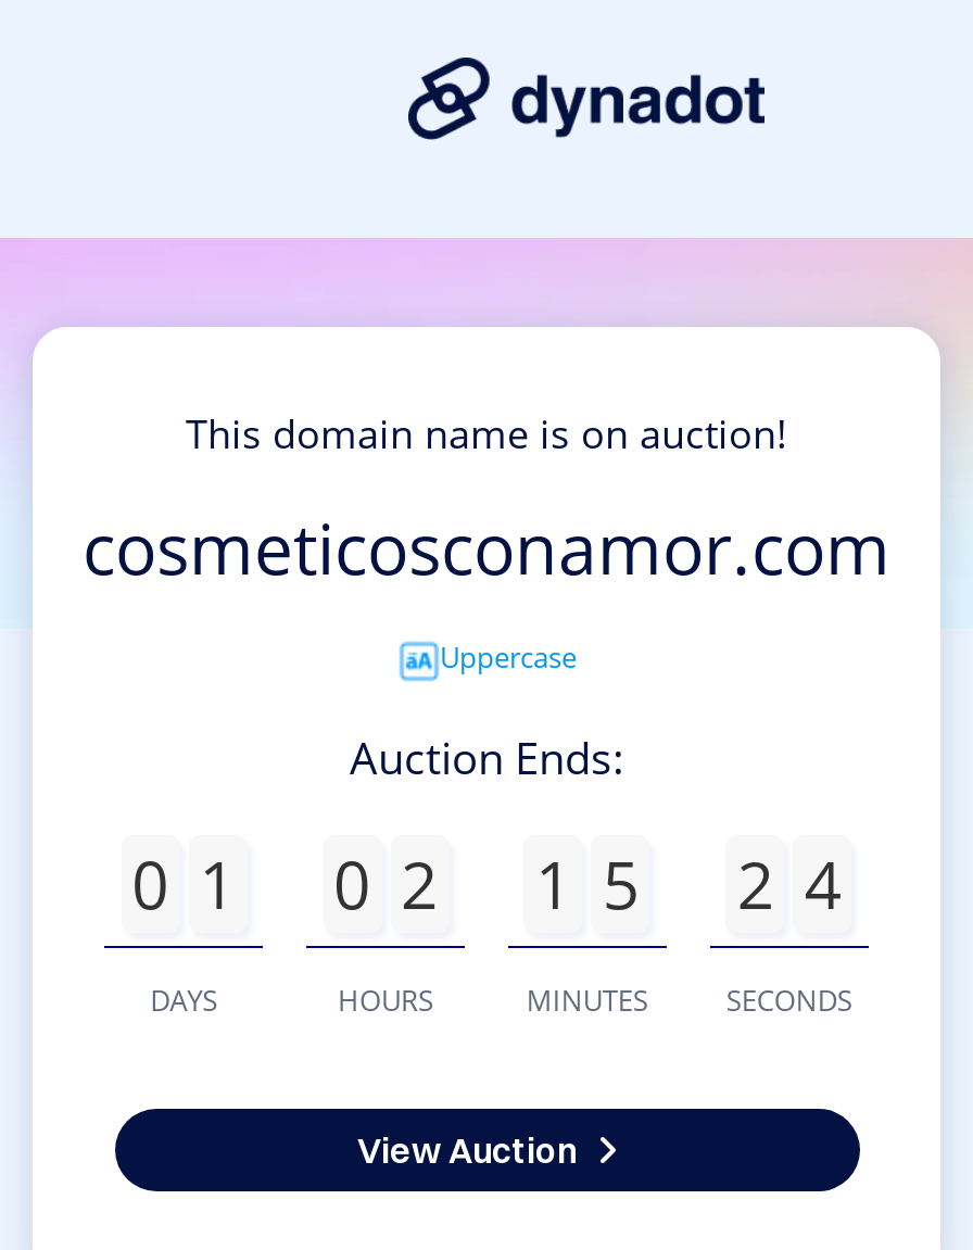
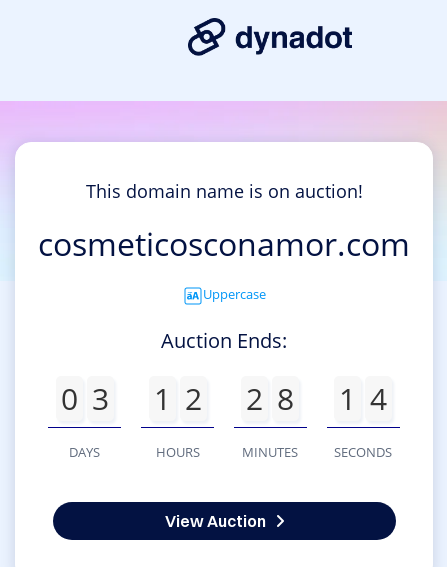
- 0 1
+ 0 3

- 0 2
+ 1 2

- 1 5
+ 2 8

- 2 4
+ 1 4
